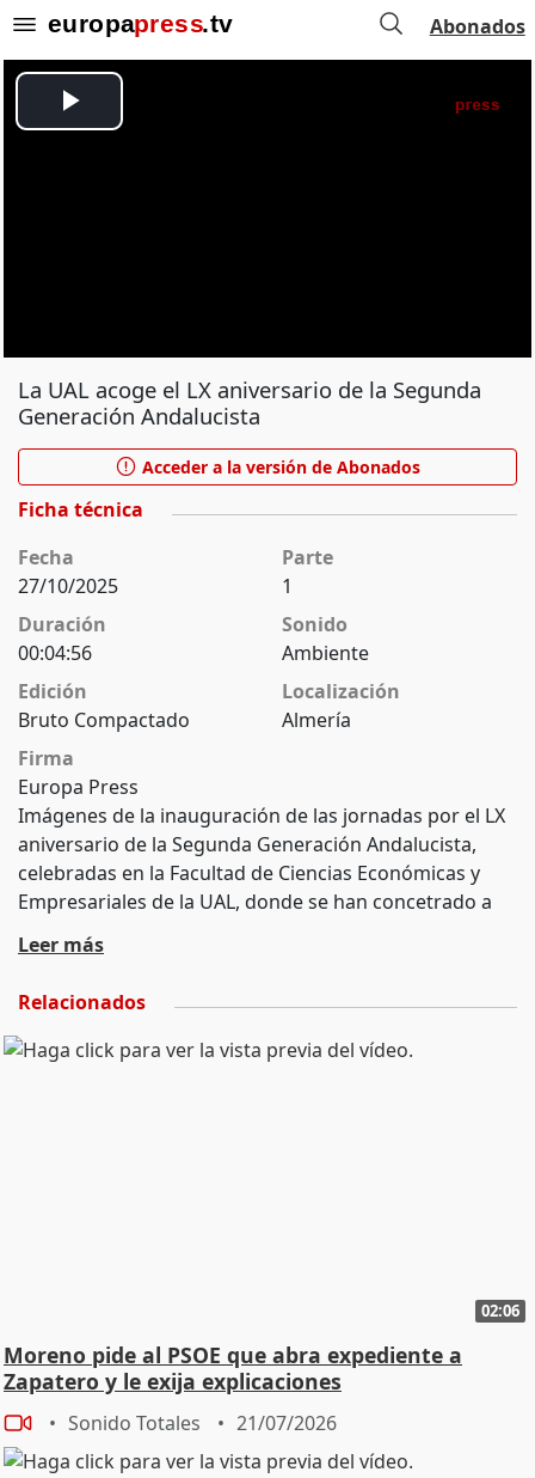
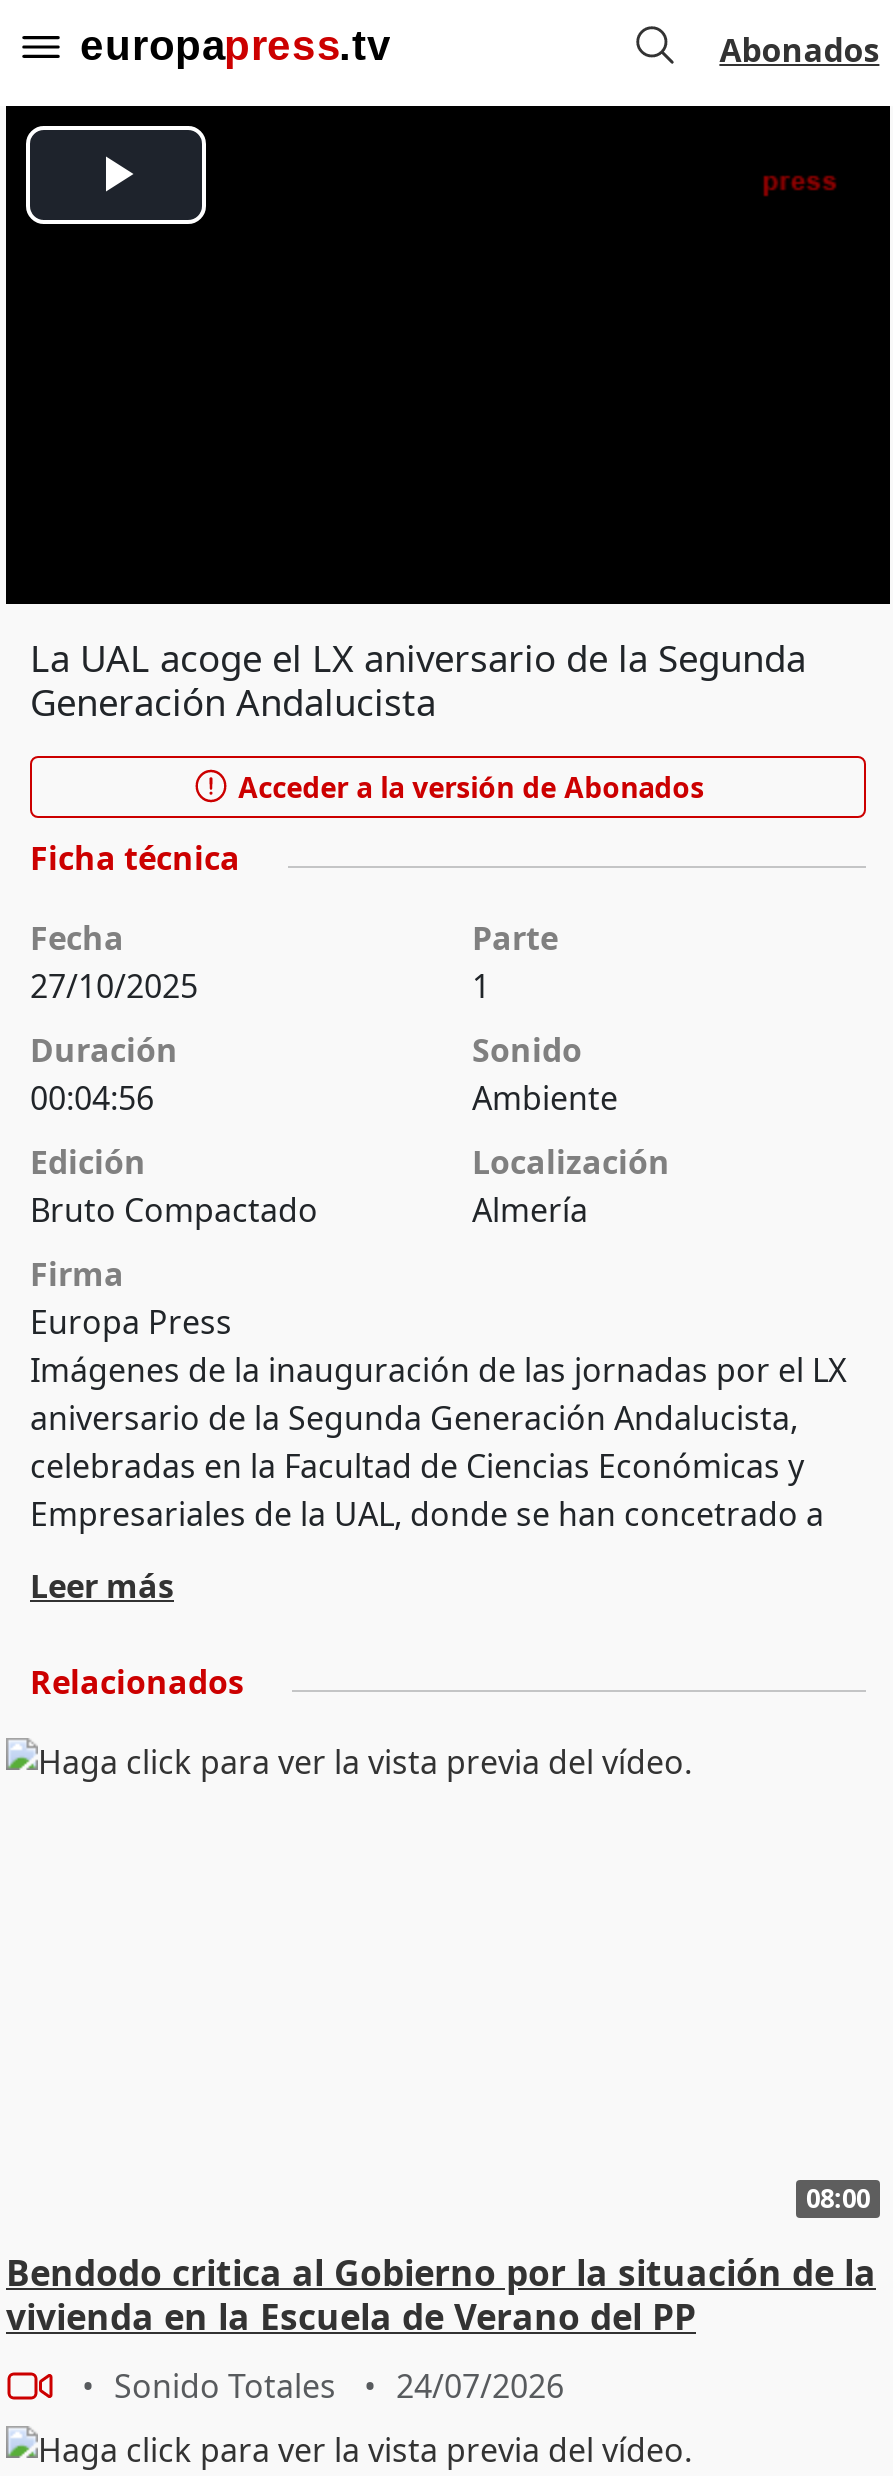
- 02:06
+ 08:00

- Moreno pide al PSOE que abra expediente a
- Zapatero y le exija explicaciones
+ Bendodo critica al Gobierno por la situación de la
+ vivienda en la Escuela de Verano del PP

- Sonido Totales 21/07/2026
+ Sonido Totales 24/07/2026
